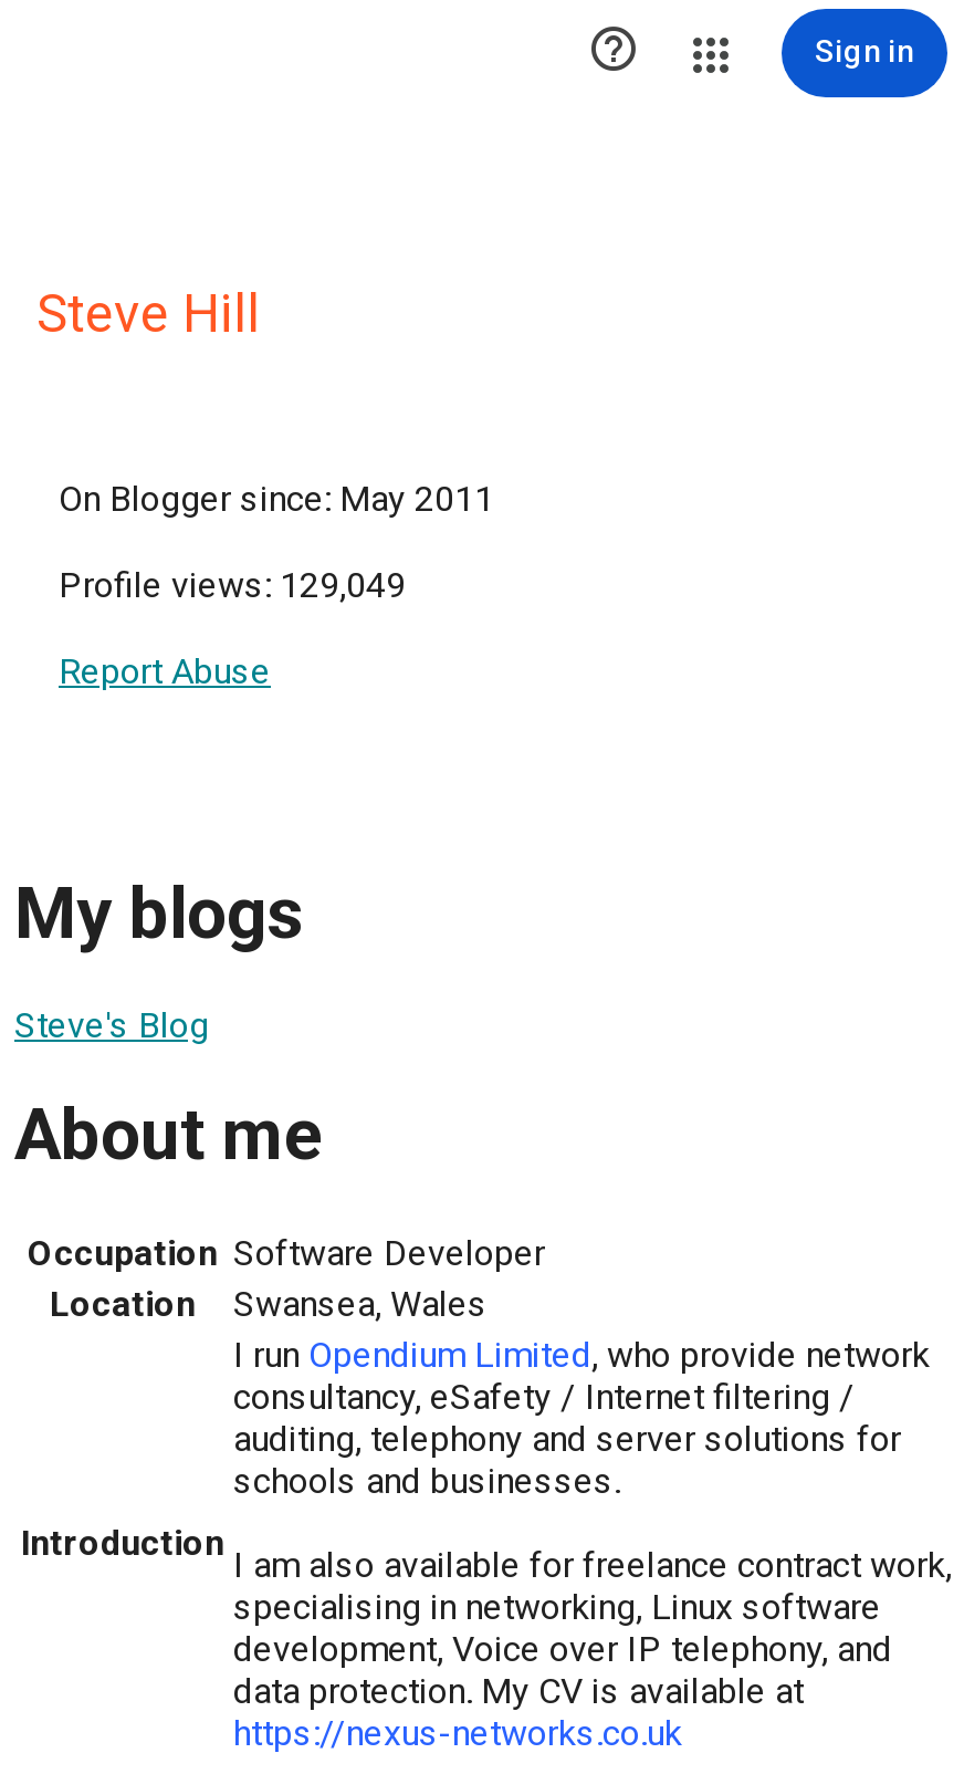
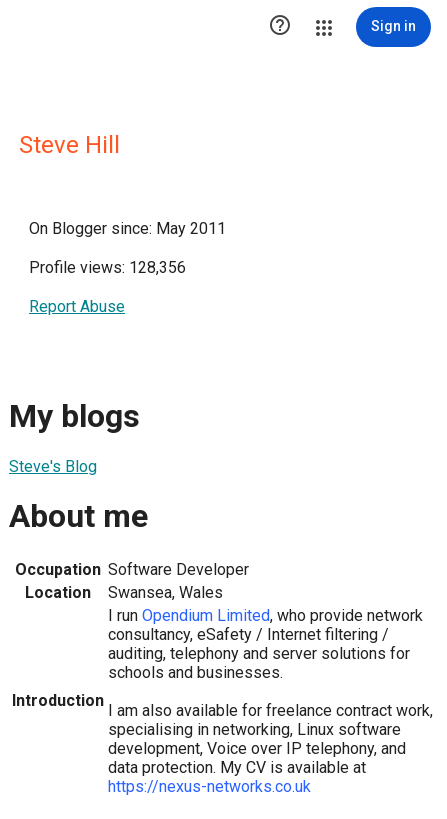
- Profile views: 129,049
+ Profile views: 128,356
